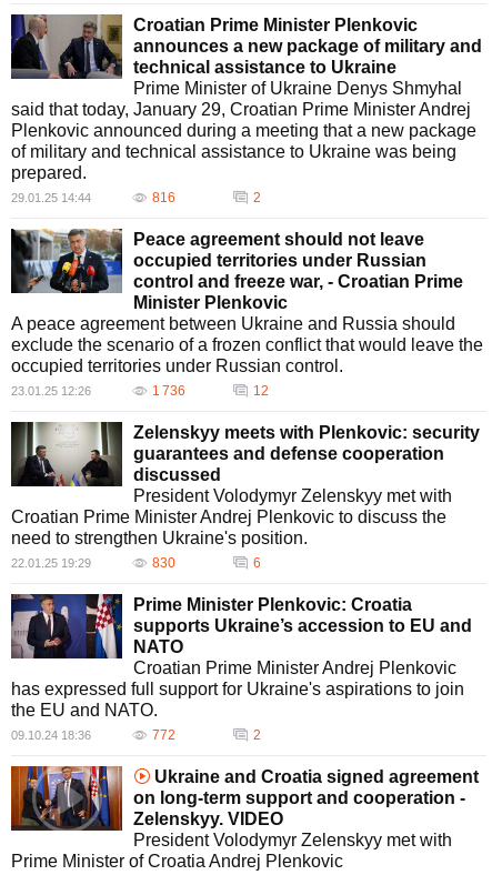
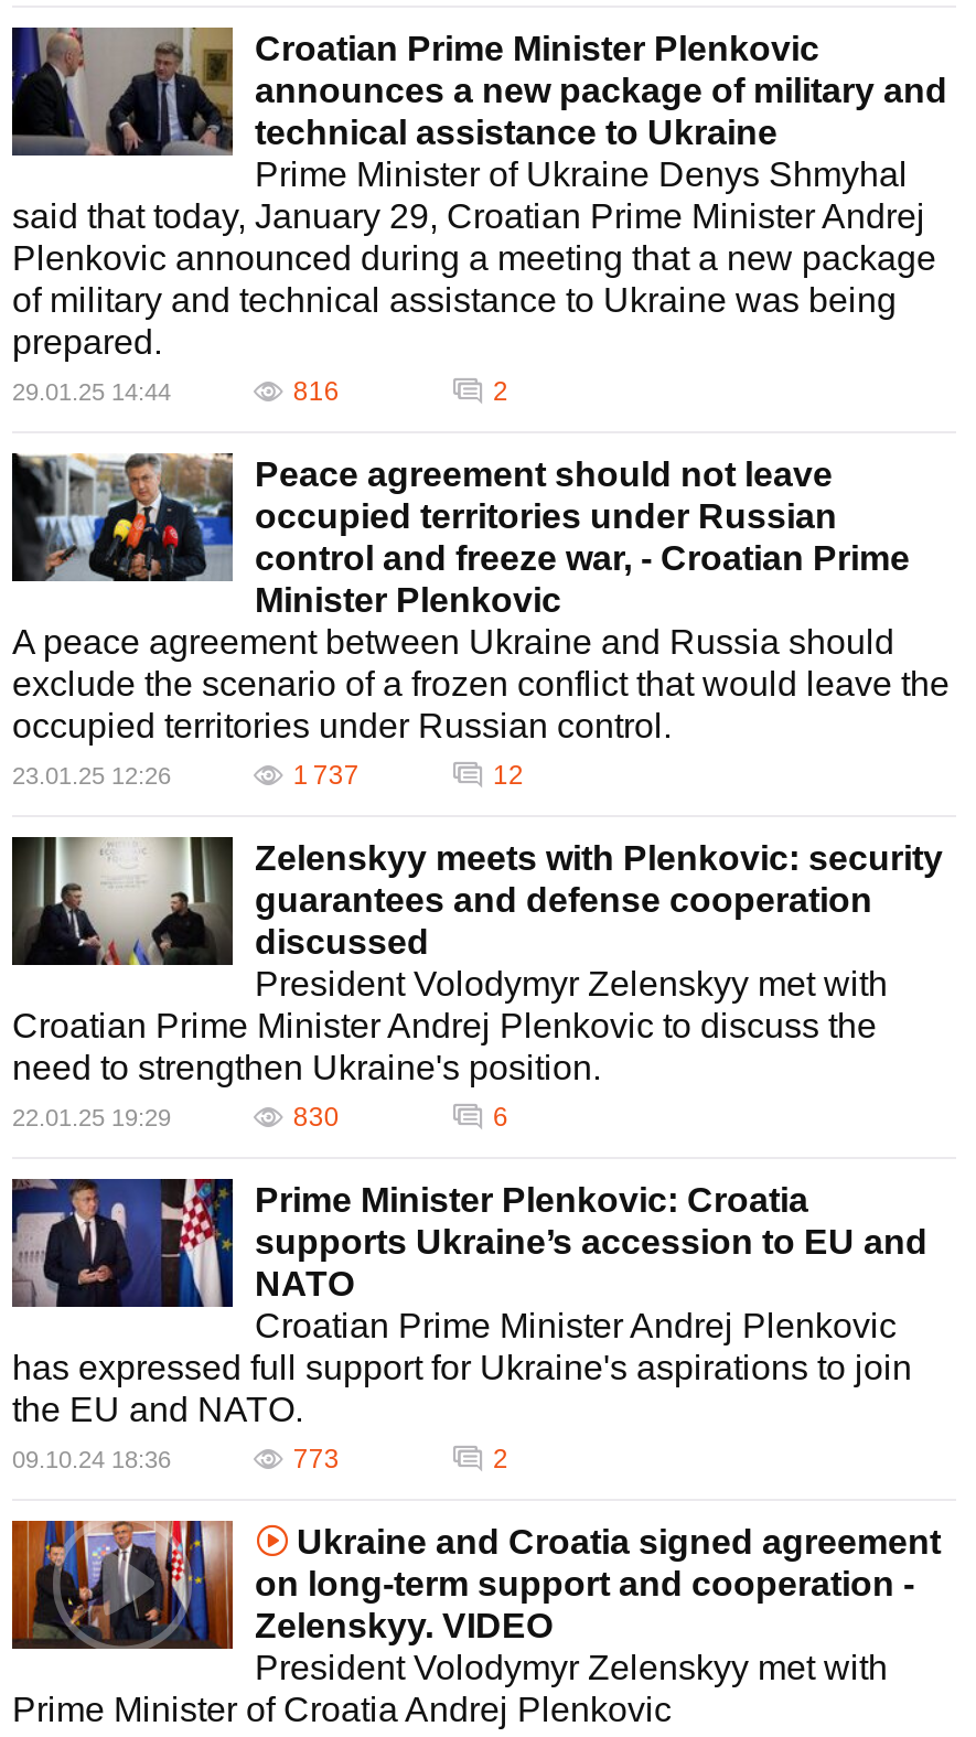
- 1 736
+ 1 737

- 772
+ 773
